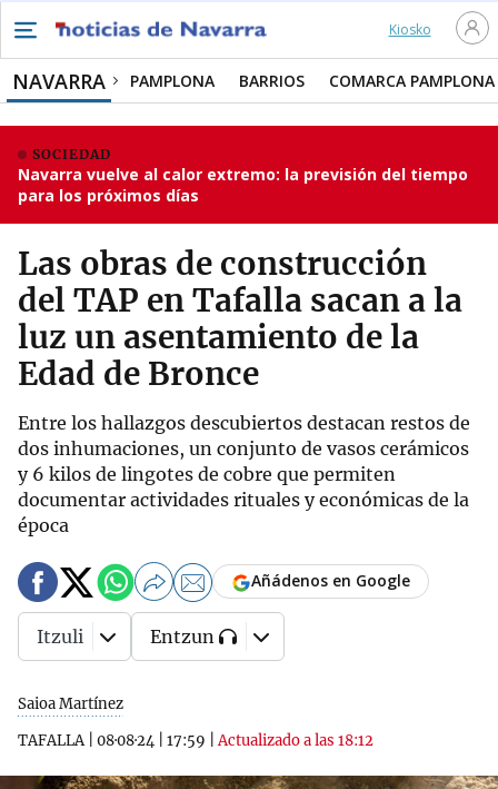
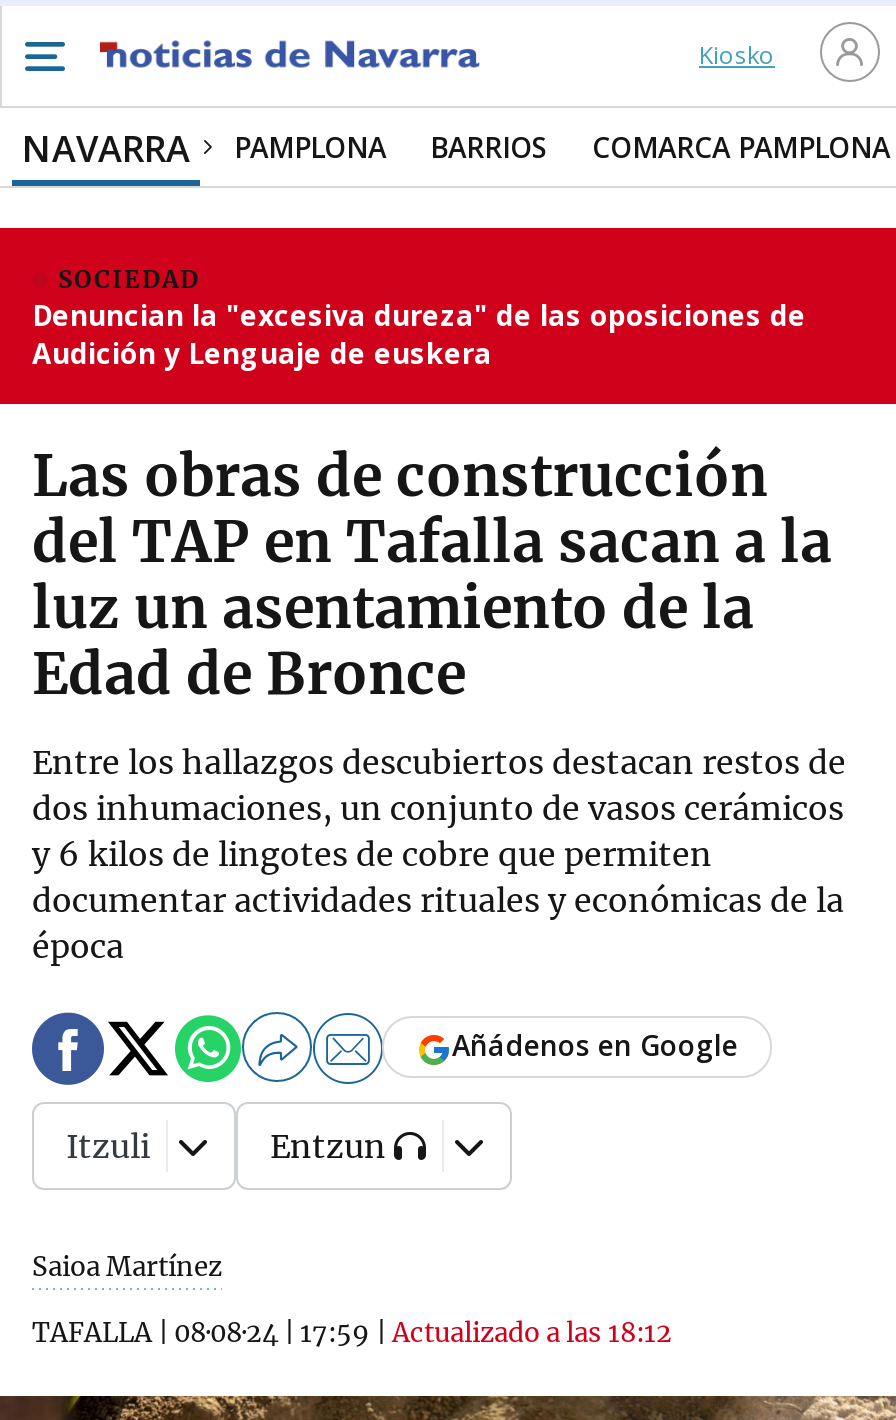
- Navarra vuelve al calor extremo: la previsión del tiempo
- para los próximos días
+ Denuncian la "excesiva dureza" de las oposiciones de
+ Audición y Lenguaje de euskera
